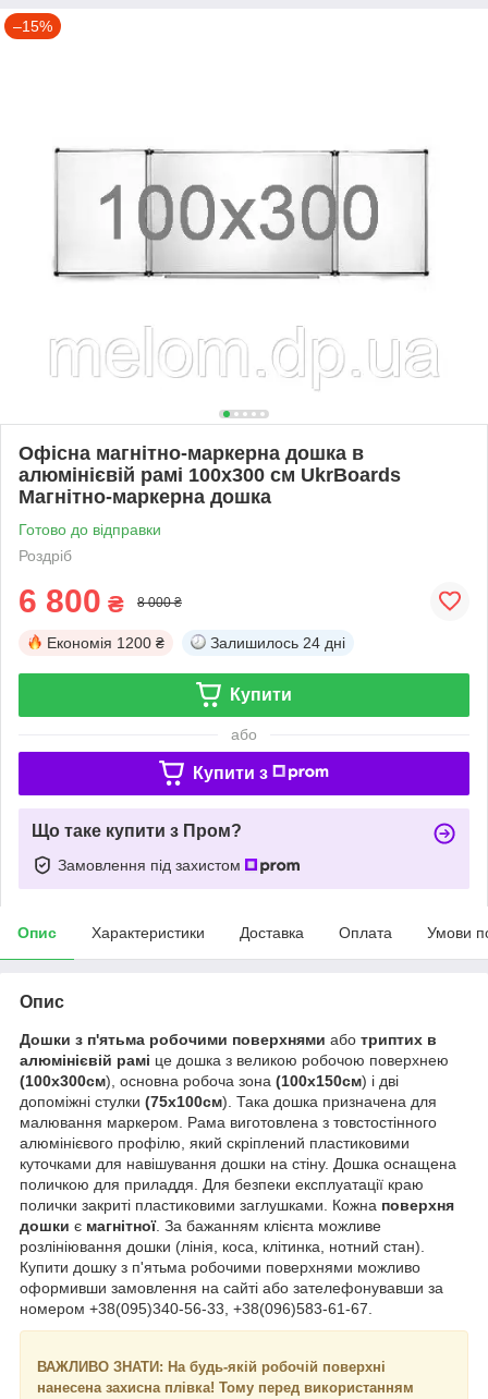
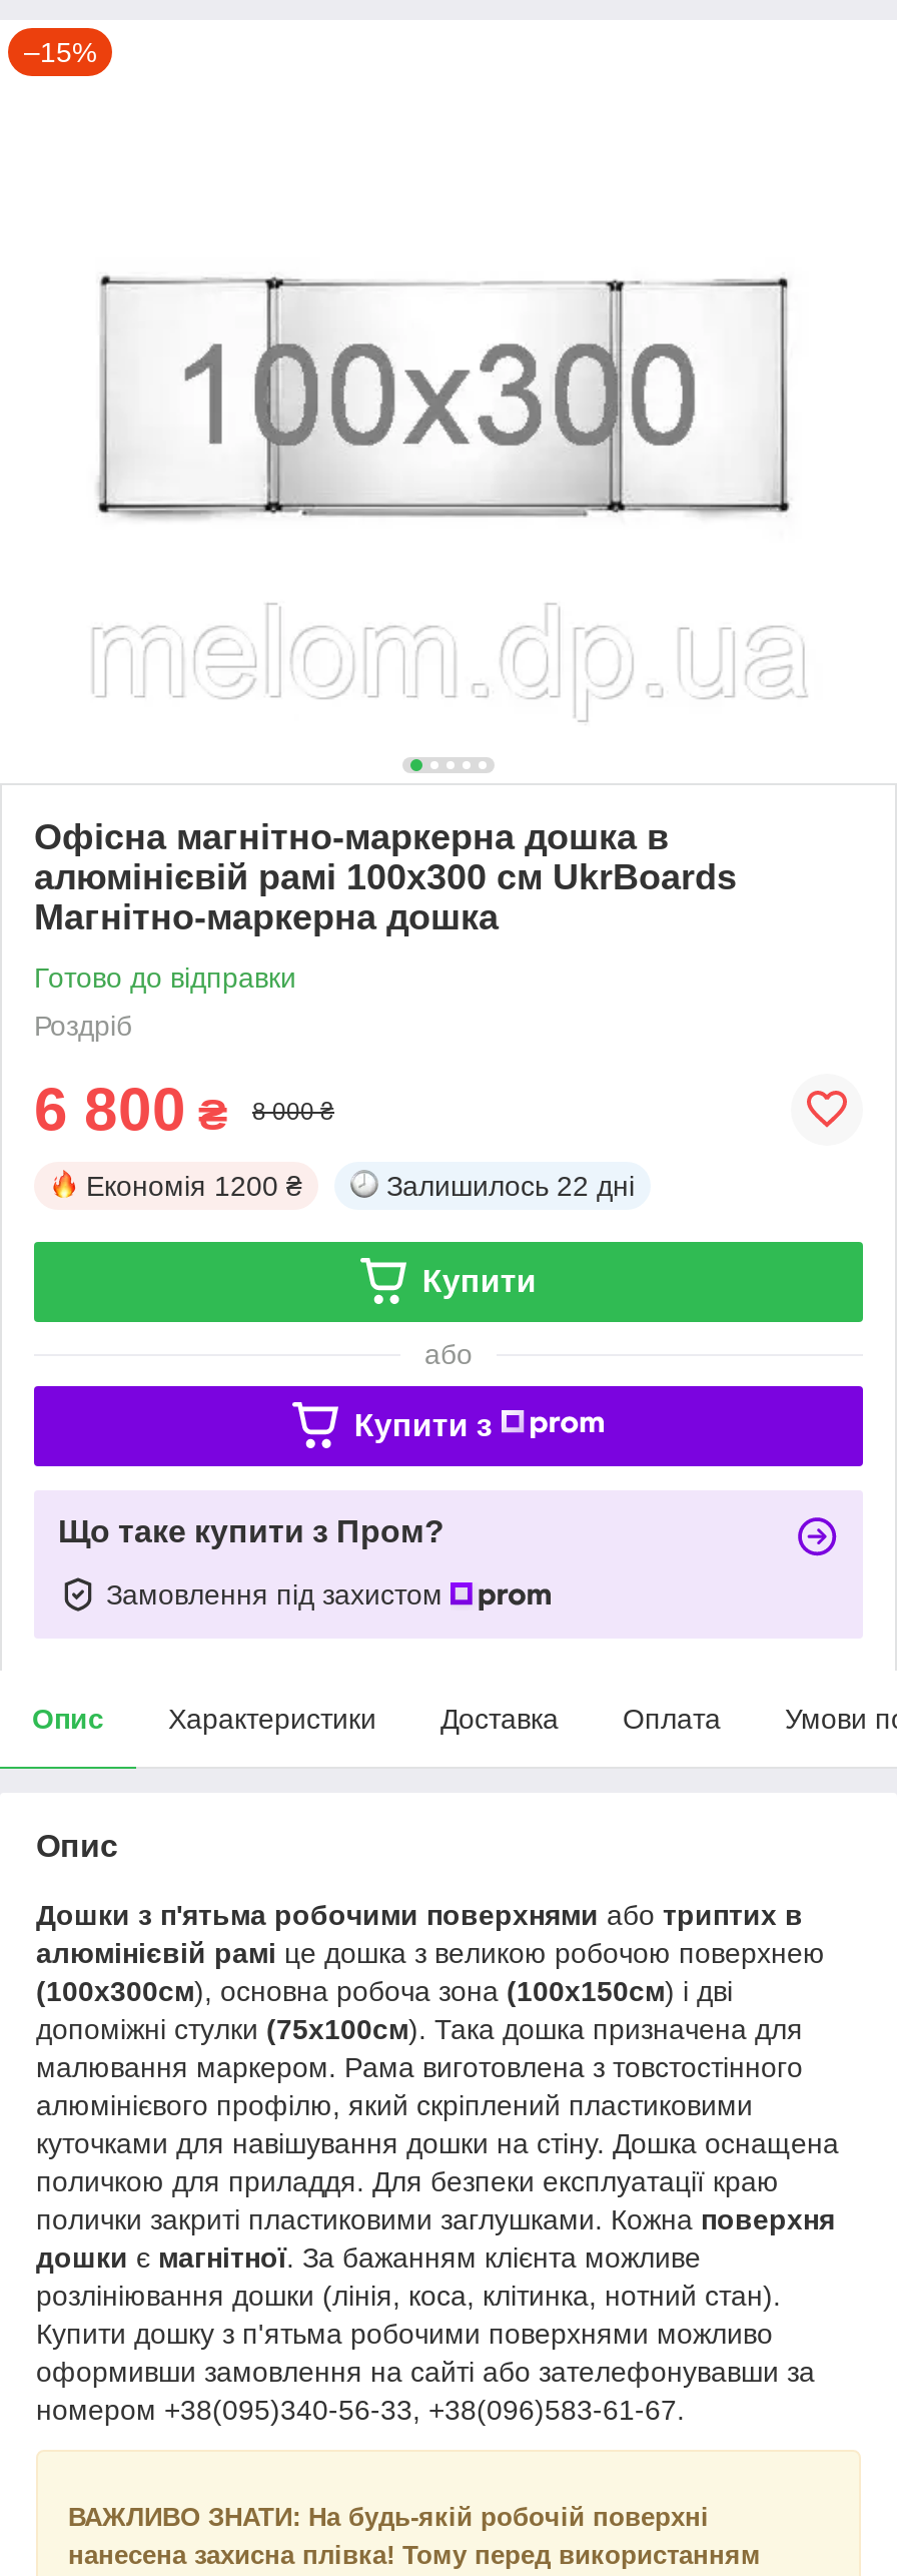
- Залишилось 24 дні
+ Залишилось 22 дні
